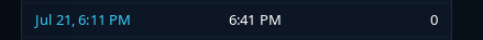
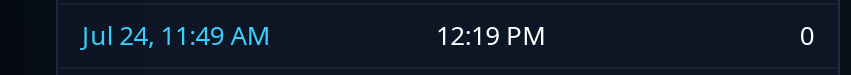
- Jul 21, 6:11 PM
+ Jul 24, 11:49 AM

- 6:41 PM
+ 12:19 PM
